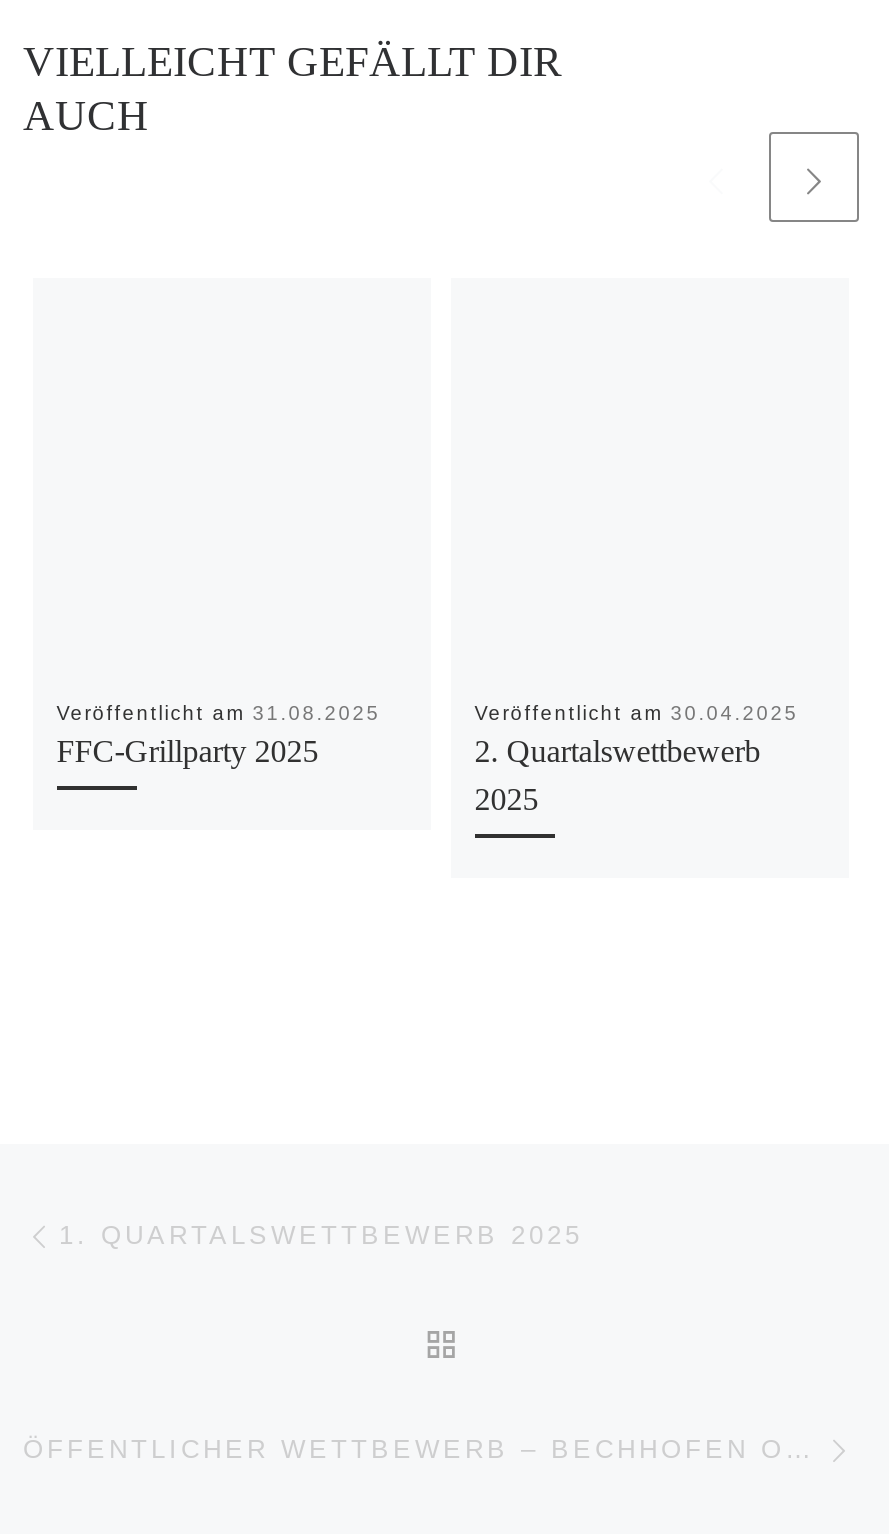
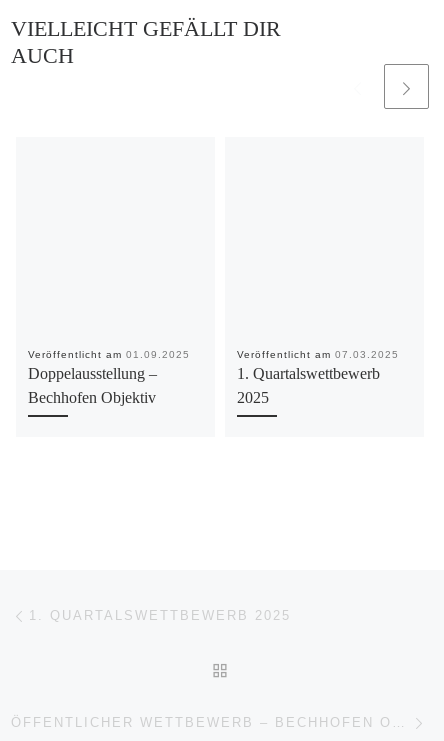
- Veröffentlicht am 31.08.2025
- FFC-Grillparty 2025
+ Veröffentlicht am 01.09.2025
+ Doppelausstellung –
+ Bechhofen Objektiv

- Veröffentlicht am 30.04.2025
- 2. Quartalswettbewerb
+ Veröffentlicht am 07.03.2025
+ 1. Quartalswettbewerb
